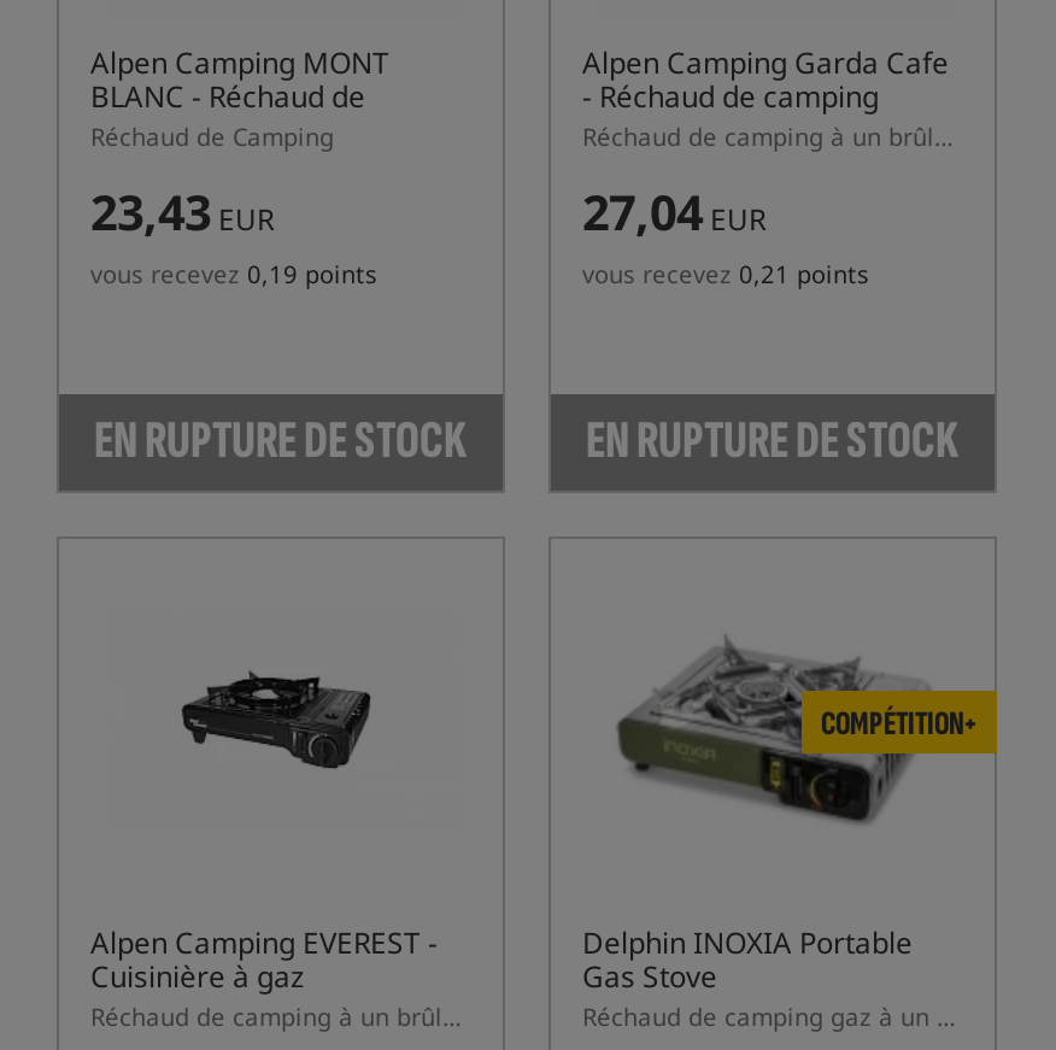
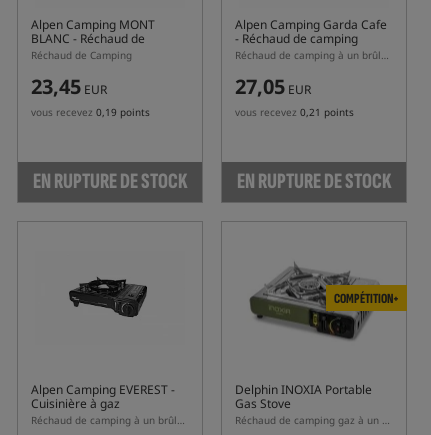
- 23,43EUR
+ 23,45EUR

- 27,04EUR
+ 27,05EUR
